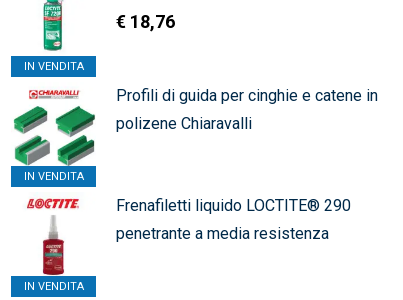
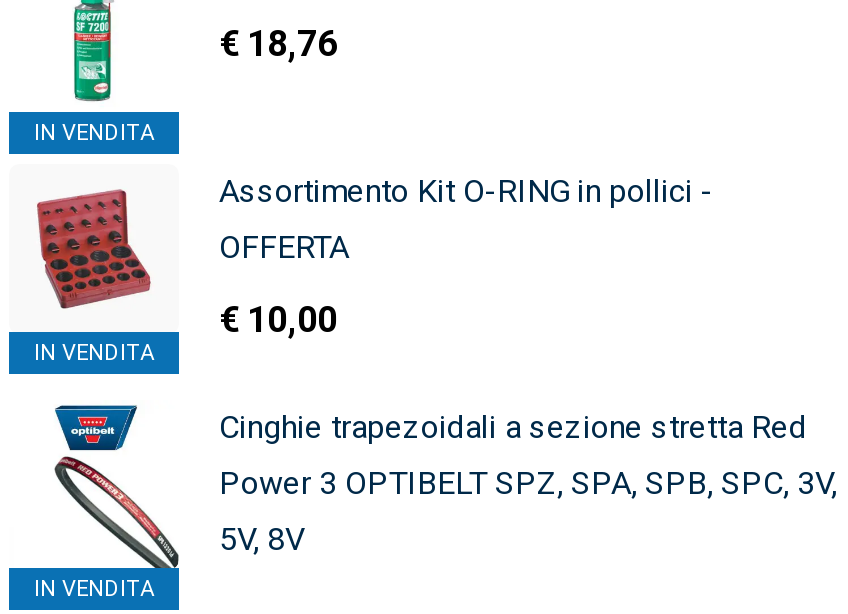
- [image]
- Profili di guida per cinghie e catene in
- polizene Chiaravalli
+ [image]
+ Assortimento Kit O-RING in pollici -
+ OFFERTA
+ €10,00

- [image]
- Frenafiletti liquido LOCTITE® 290
- penetrante a media resistenza
+ [image]
+ Cinghie trapezoidali a sezione stretta Red
+ Power 3 OPTIBELT SPZ, SPA, SPB, SPC, 3V,
+ 5V, 8V
